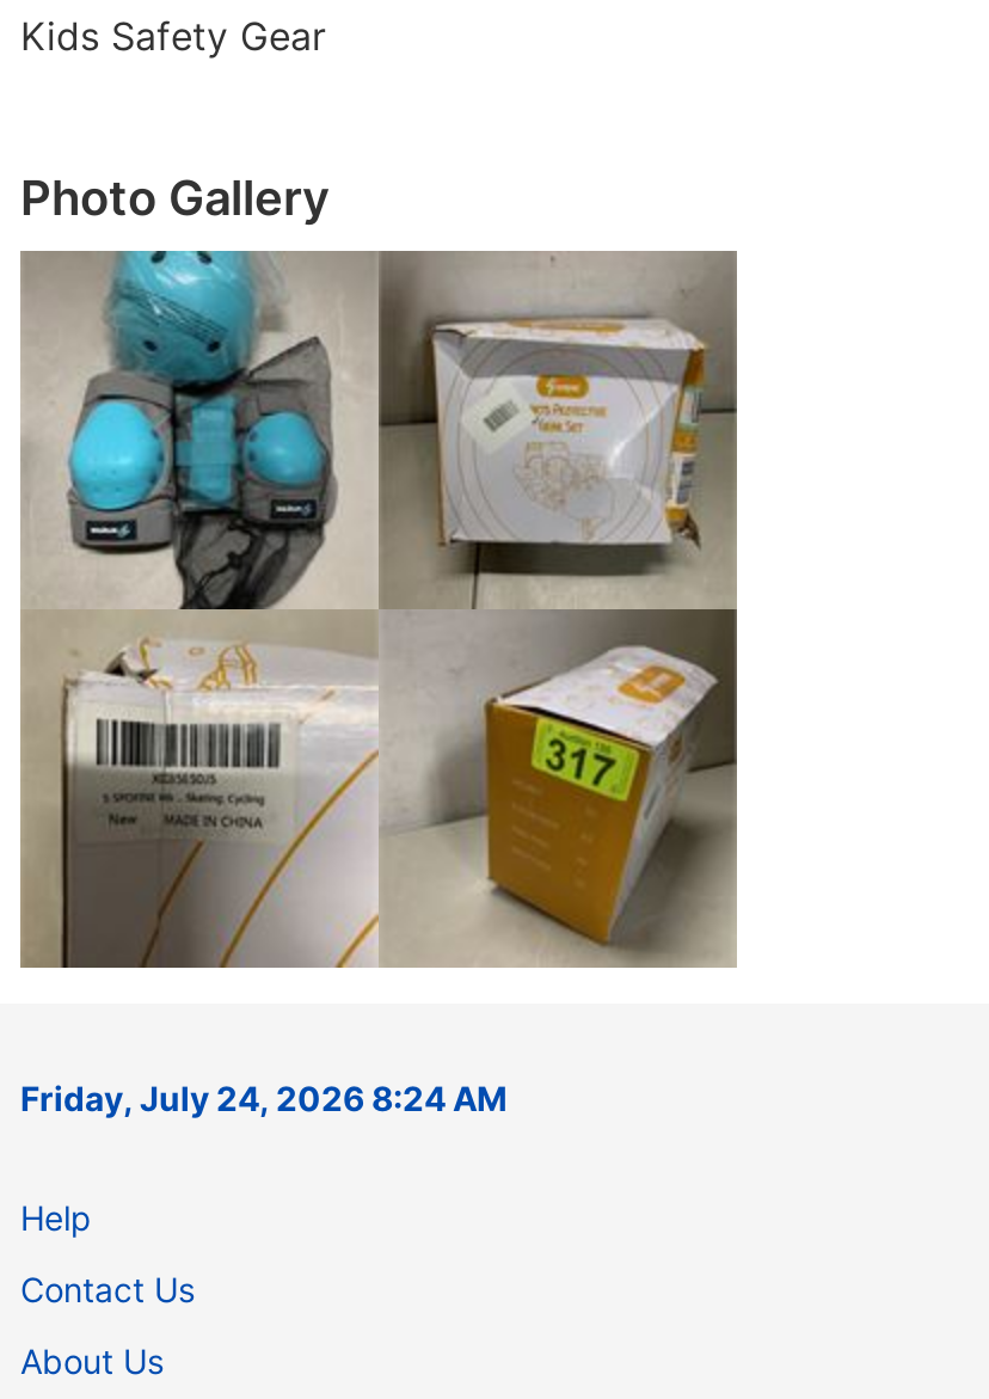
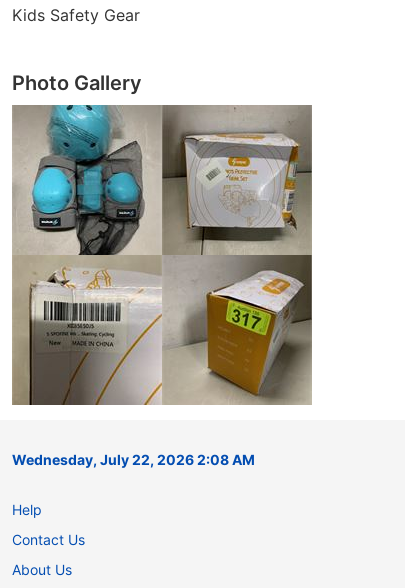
- Friday, July 24, 2026 8:24 AM
+ Wednesday, July 22, 2026 2:08 AM
